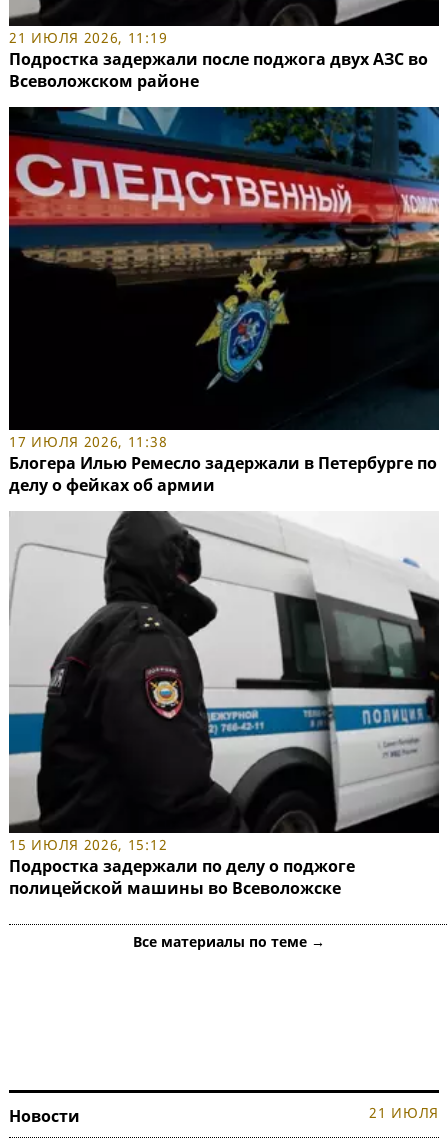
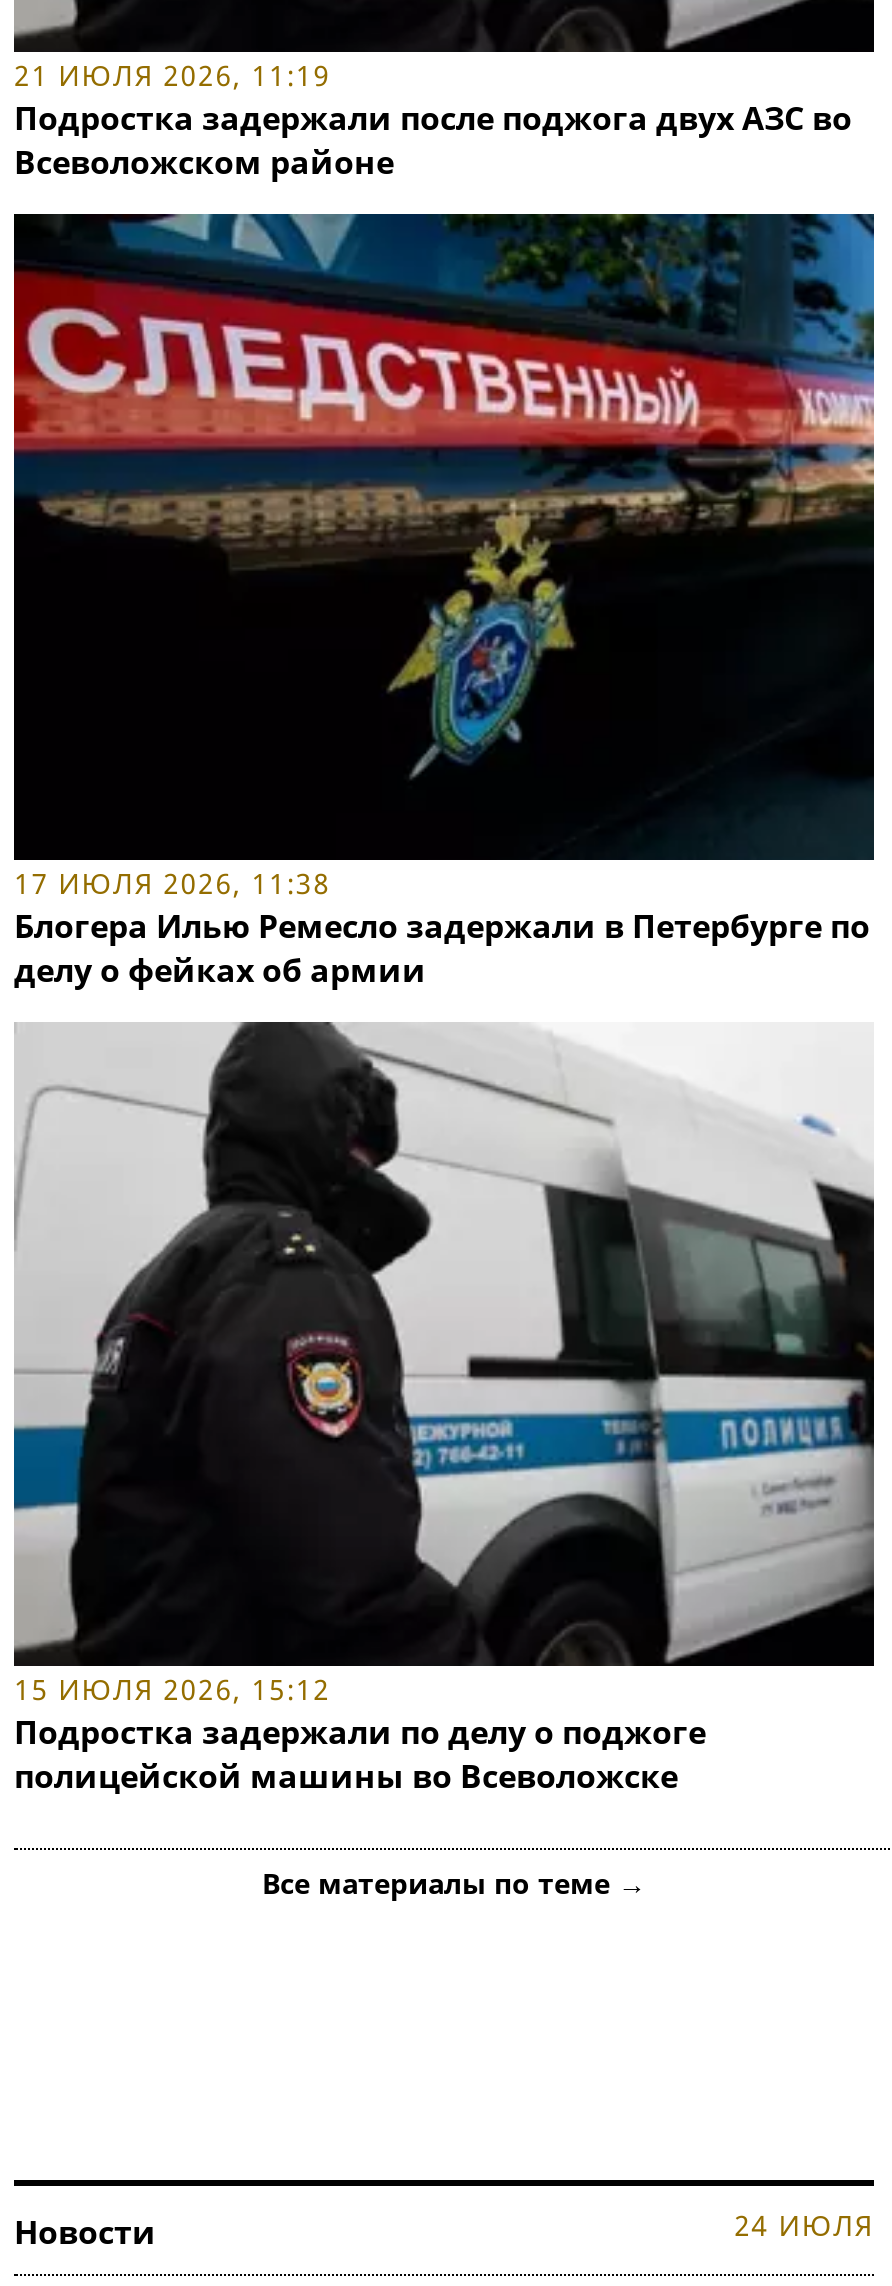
- 21 ИЮЛЯ
+ 24 ИЮЛЯ
